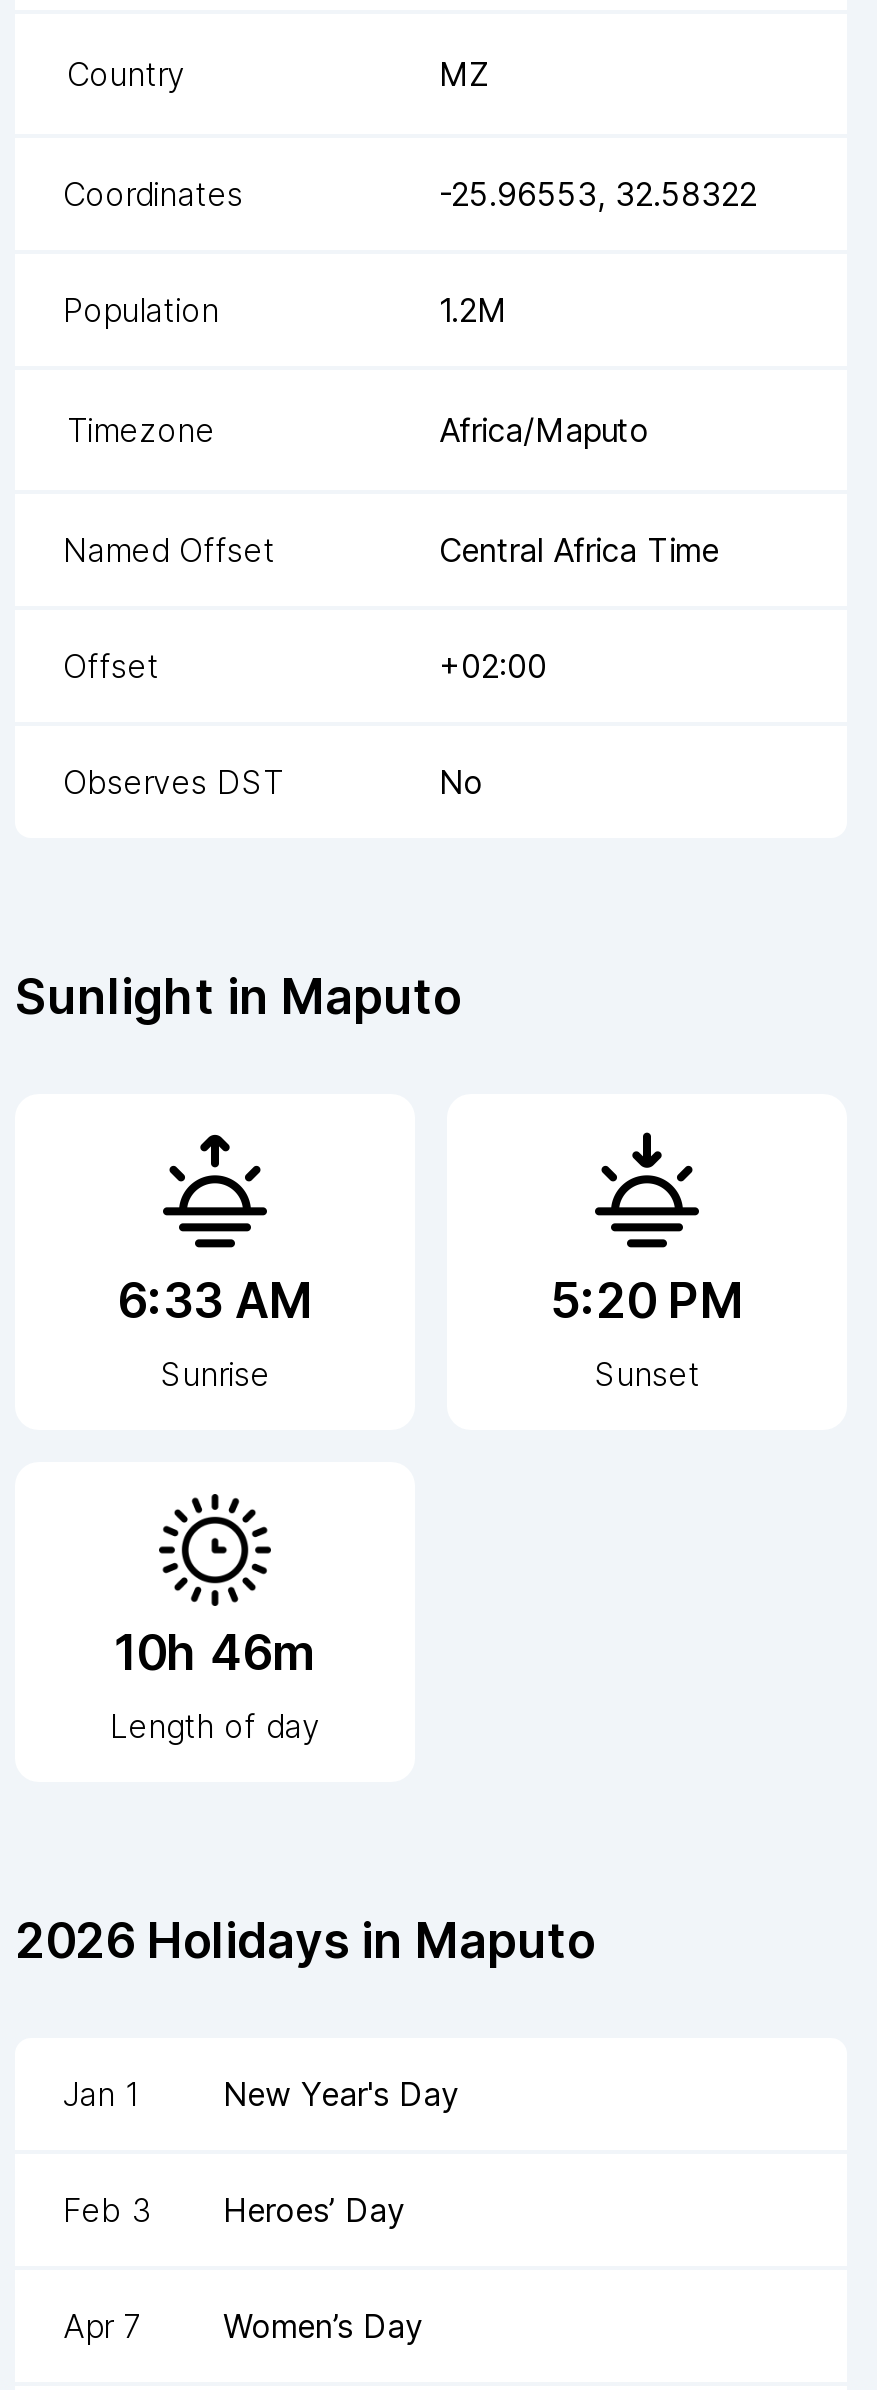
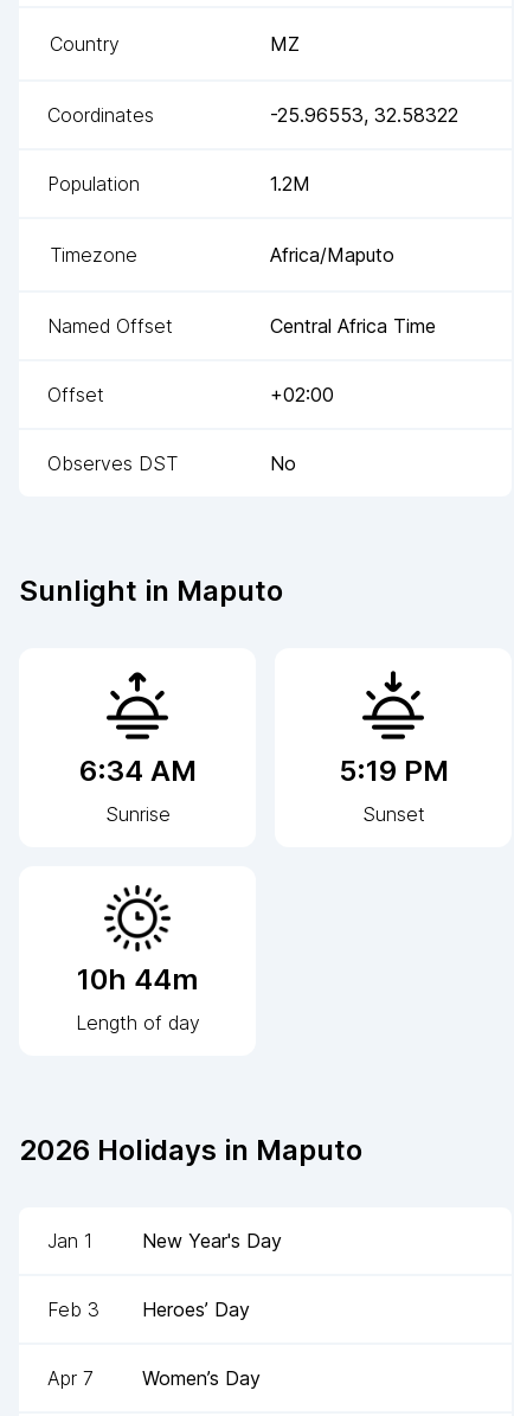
- 6:33 AM
+ 6:34 AM

- 5:20 PM
+ 5:19 PM

- 10h 46m
+ 10h 44m
